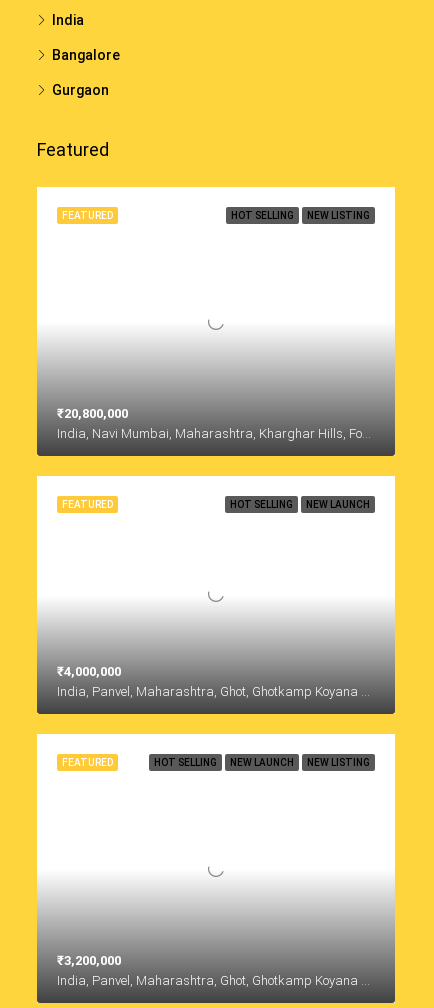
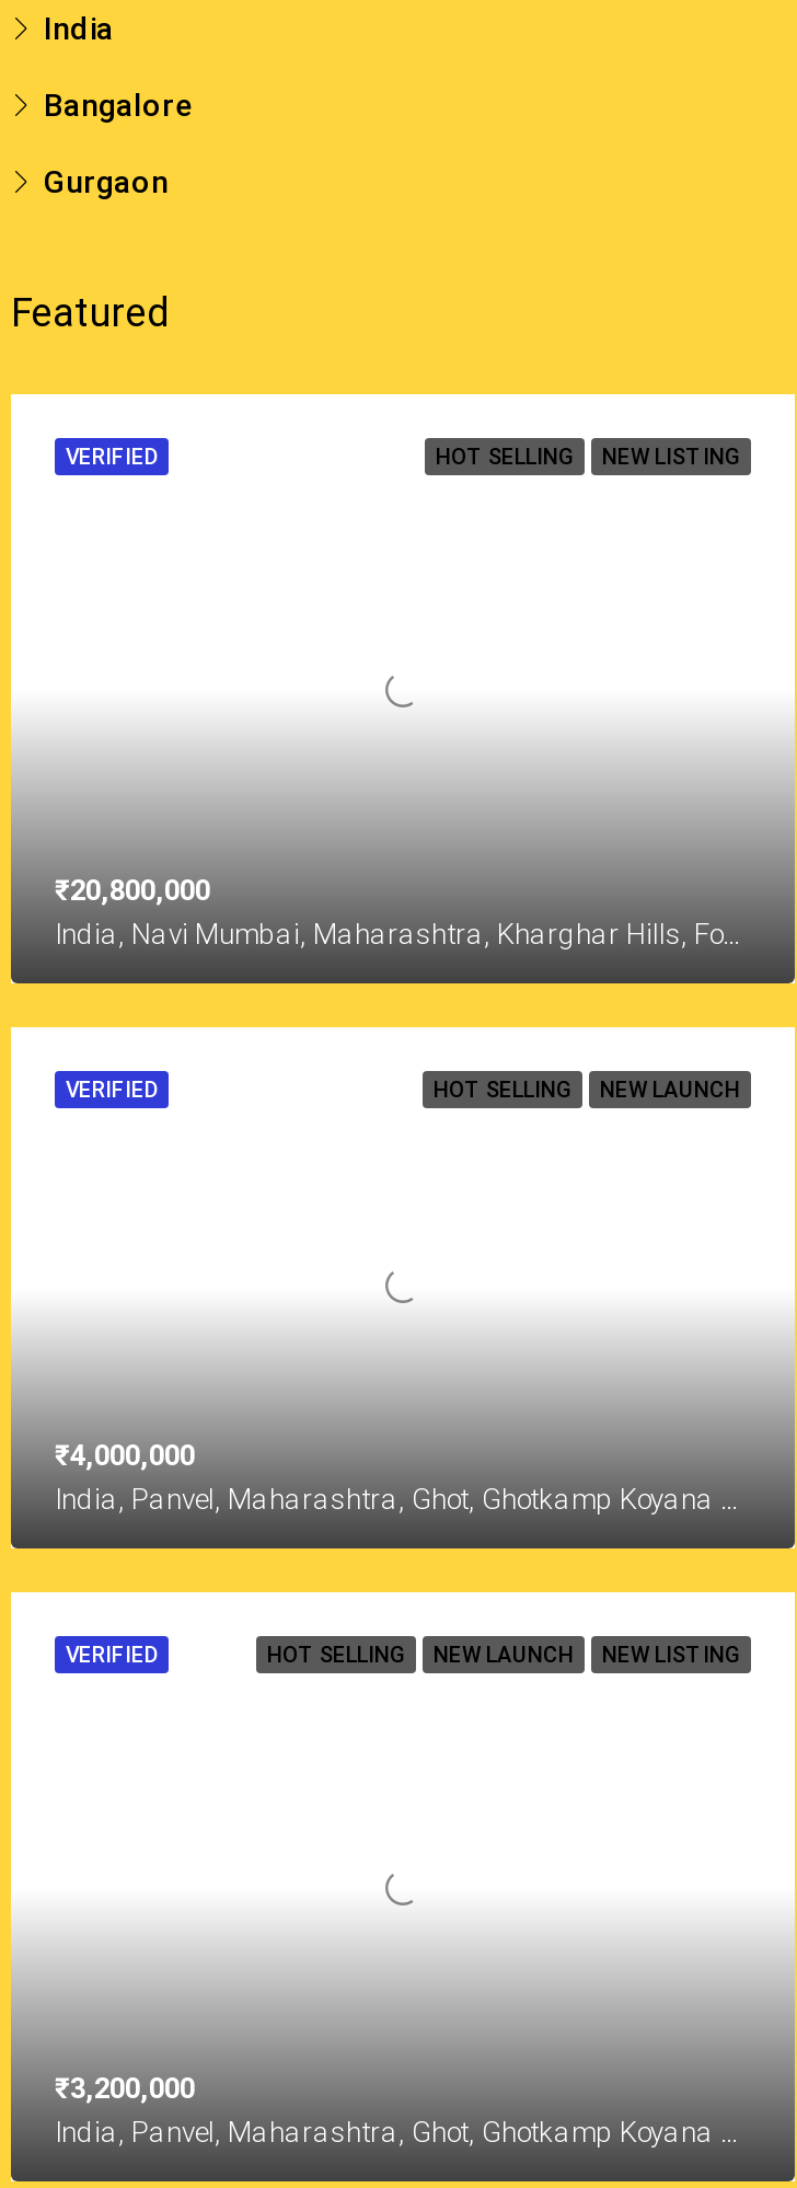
- FEATURED
+ VERIFIED

- FEATURED
+ VERIFIED

- FEATURED
+ VERIFIED
